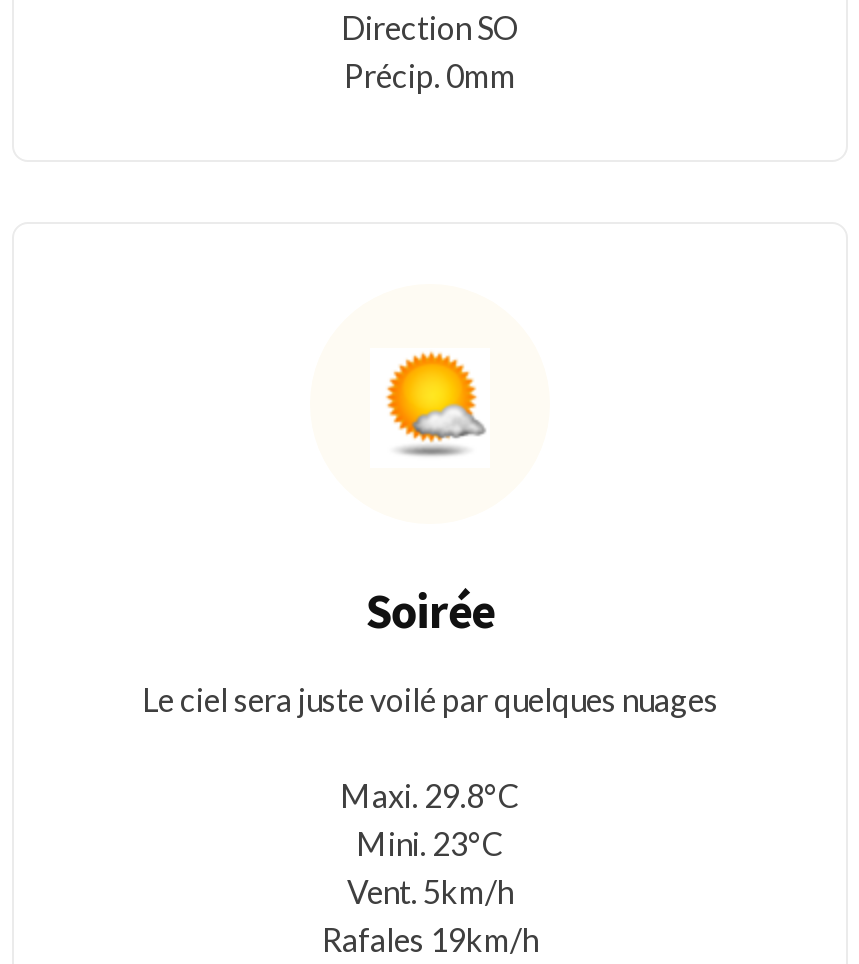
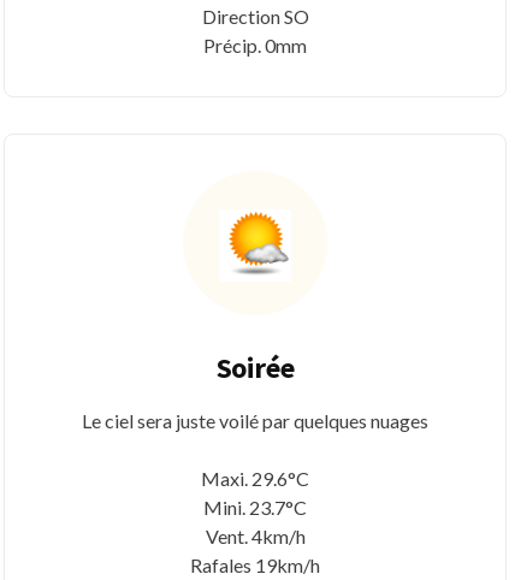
- Maxi. 29.8°C
+ Maxi. 29.6°C

- Mini. 23°C
+ Mini. 23.7°C

- Vent. 5km/h
+ Vent. 4km/h
